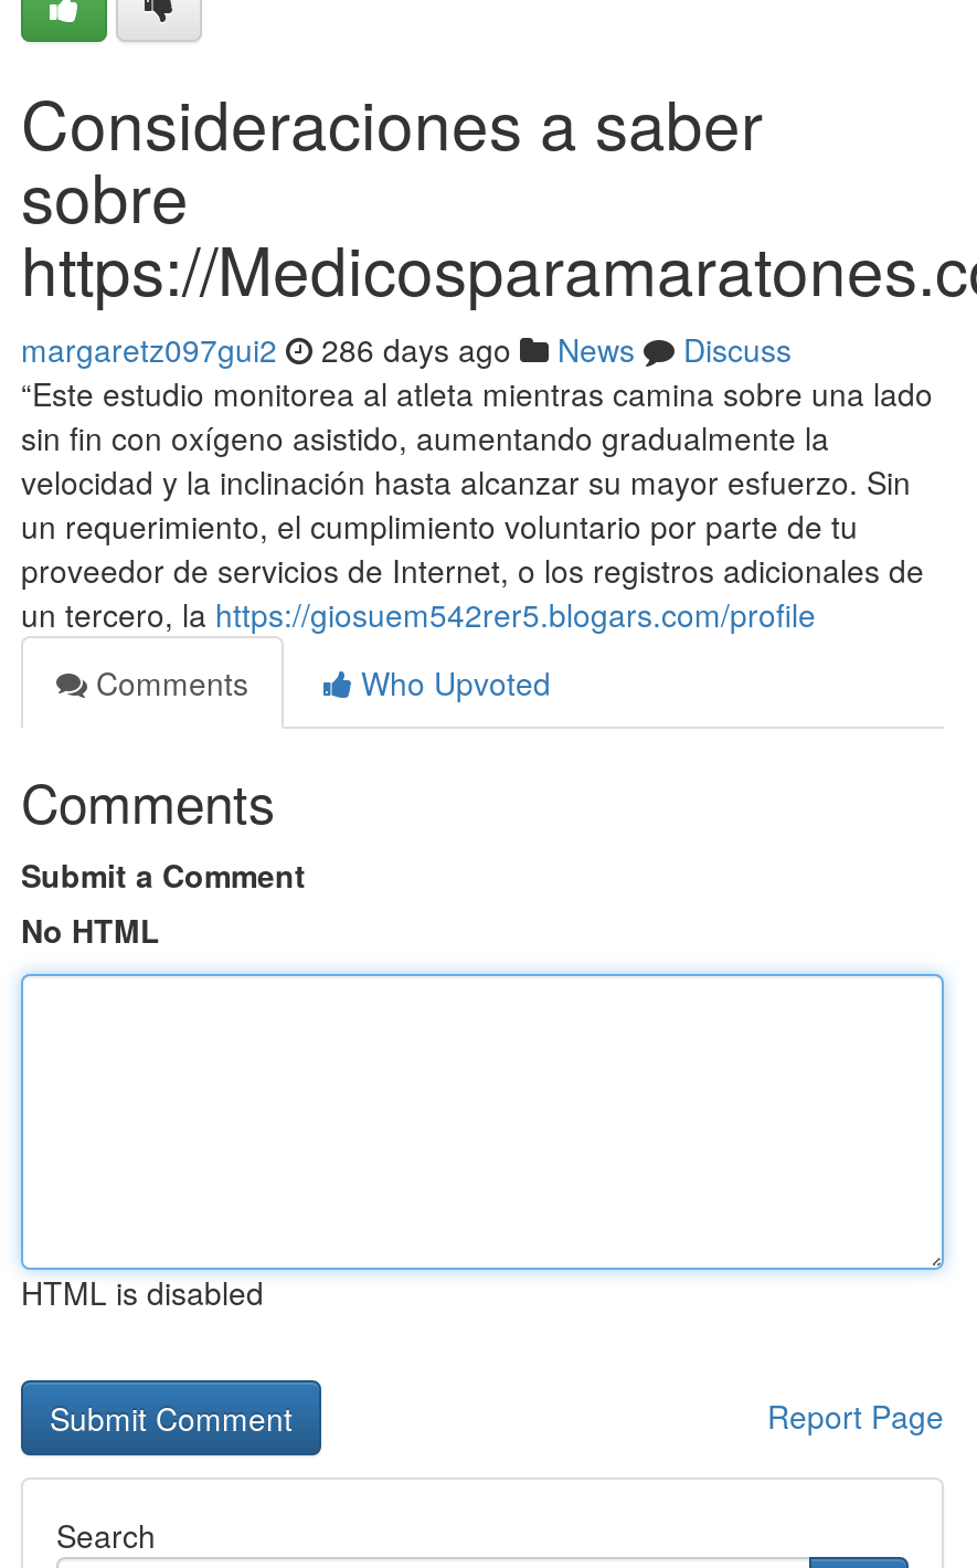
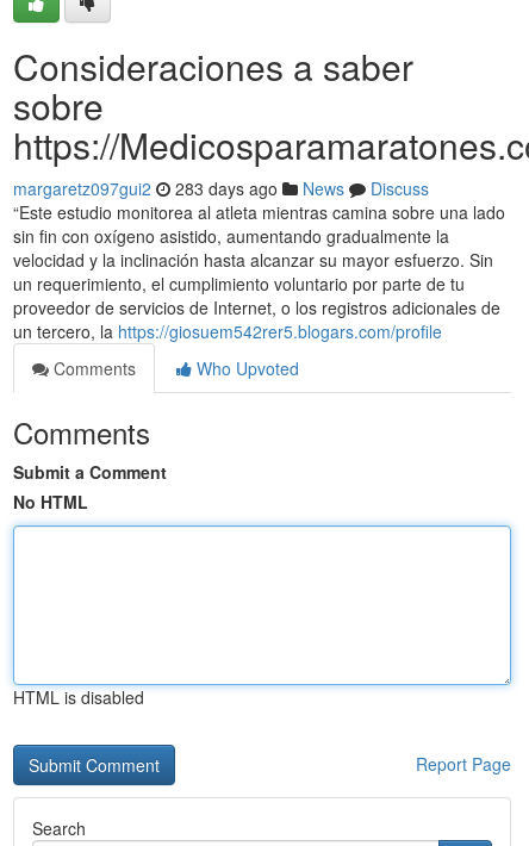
- margaretz097gui2 286 days ago News Discuss
+ margaretz097gui2 283 days ago News Discuss
